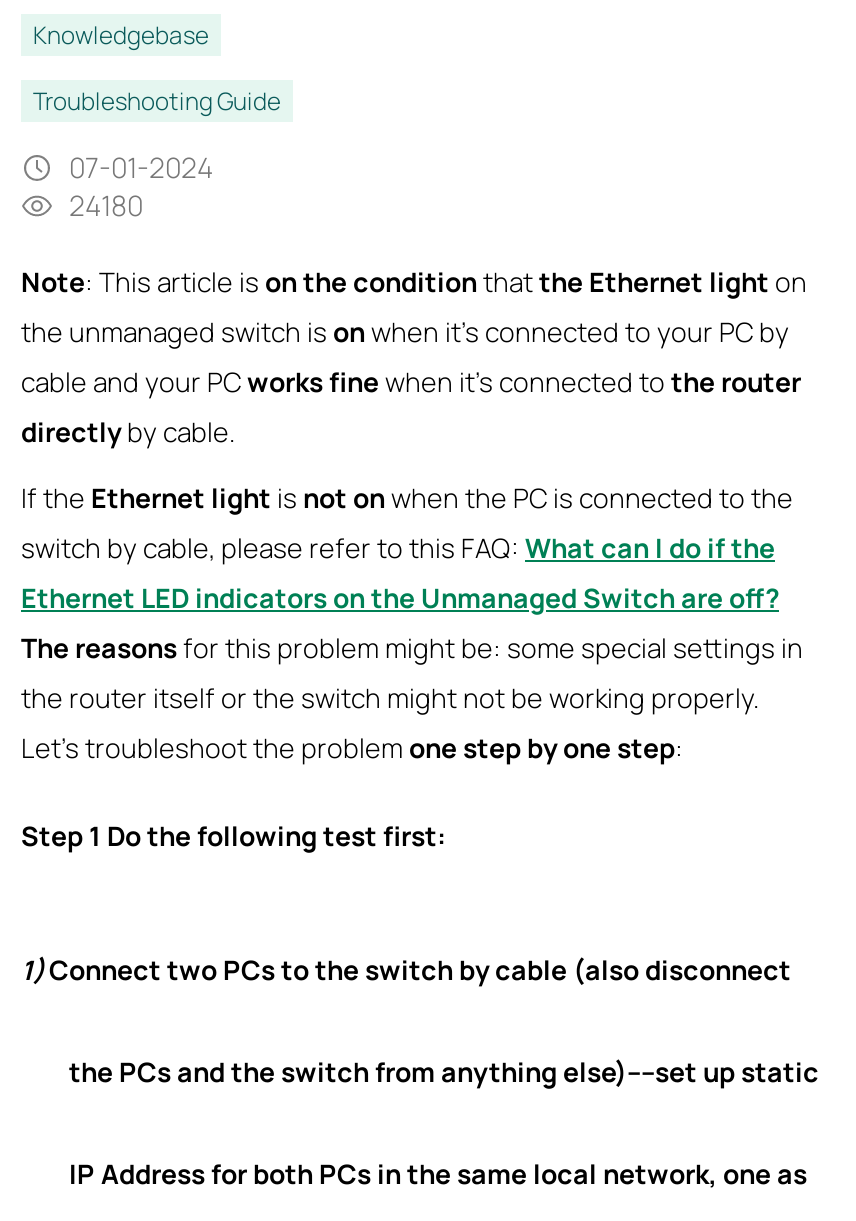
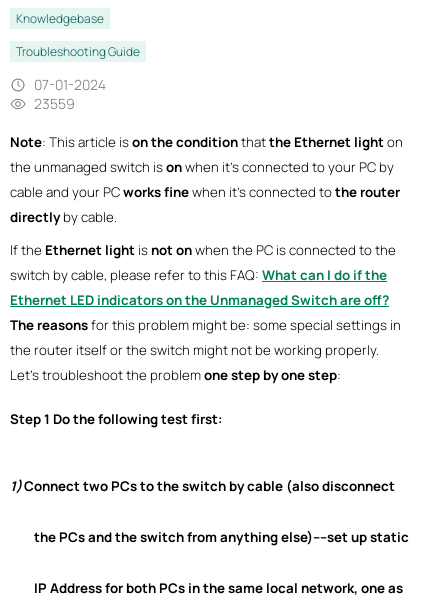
- 24180
+ 23559
